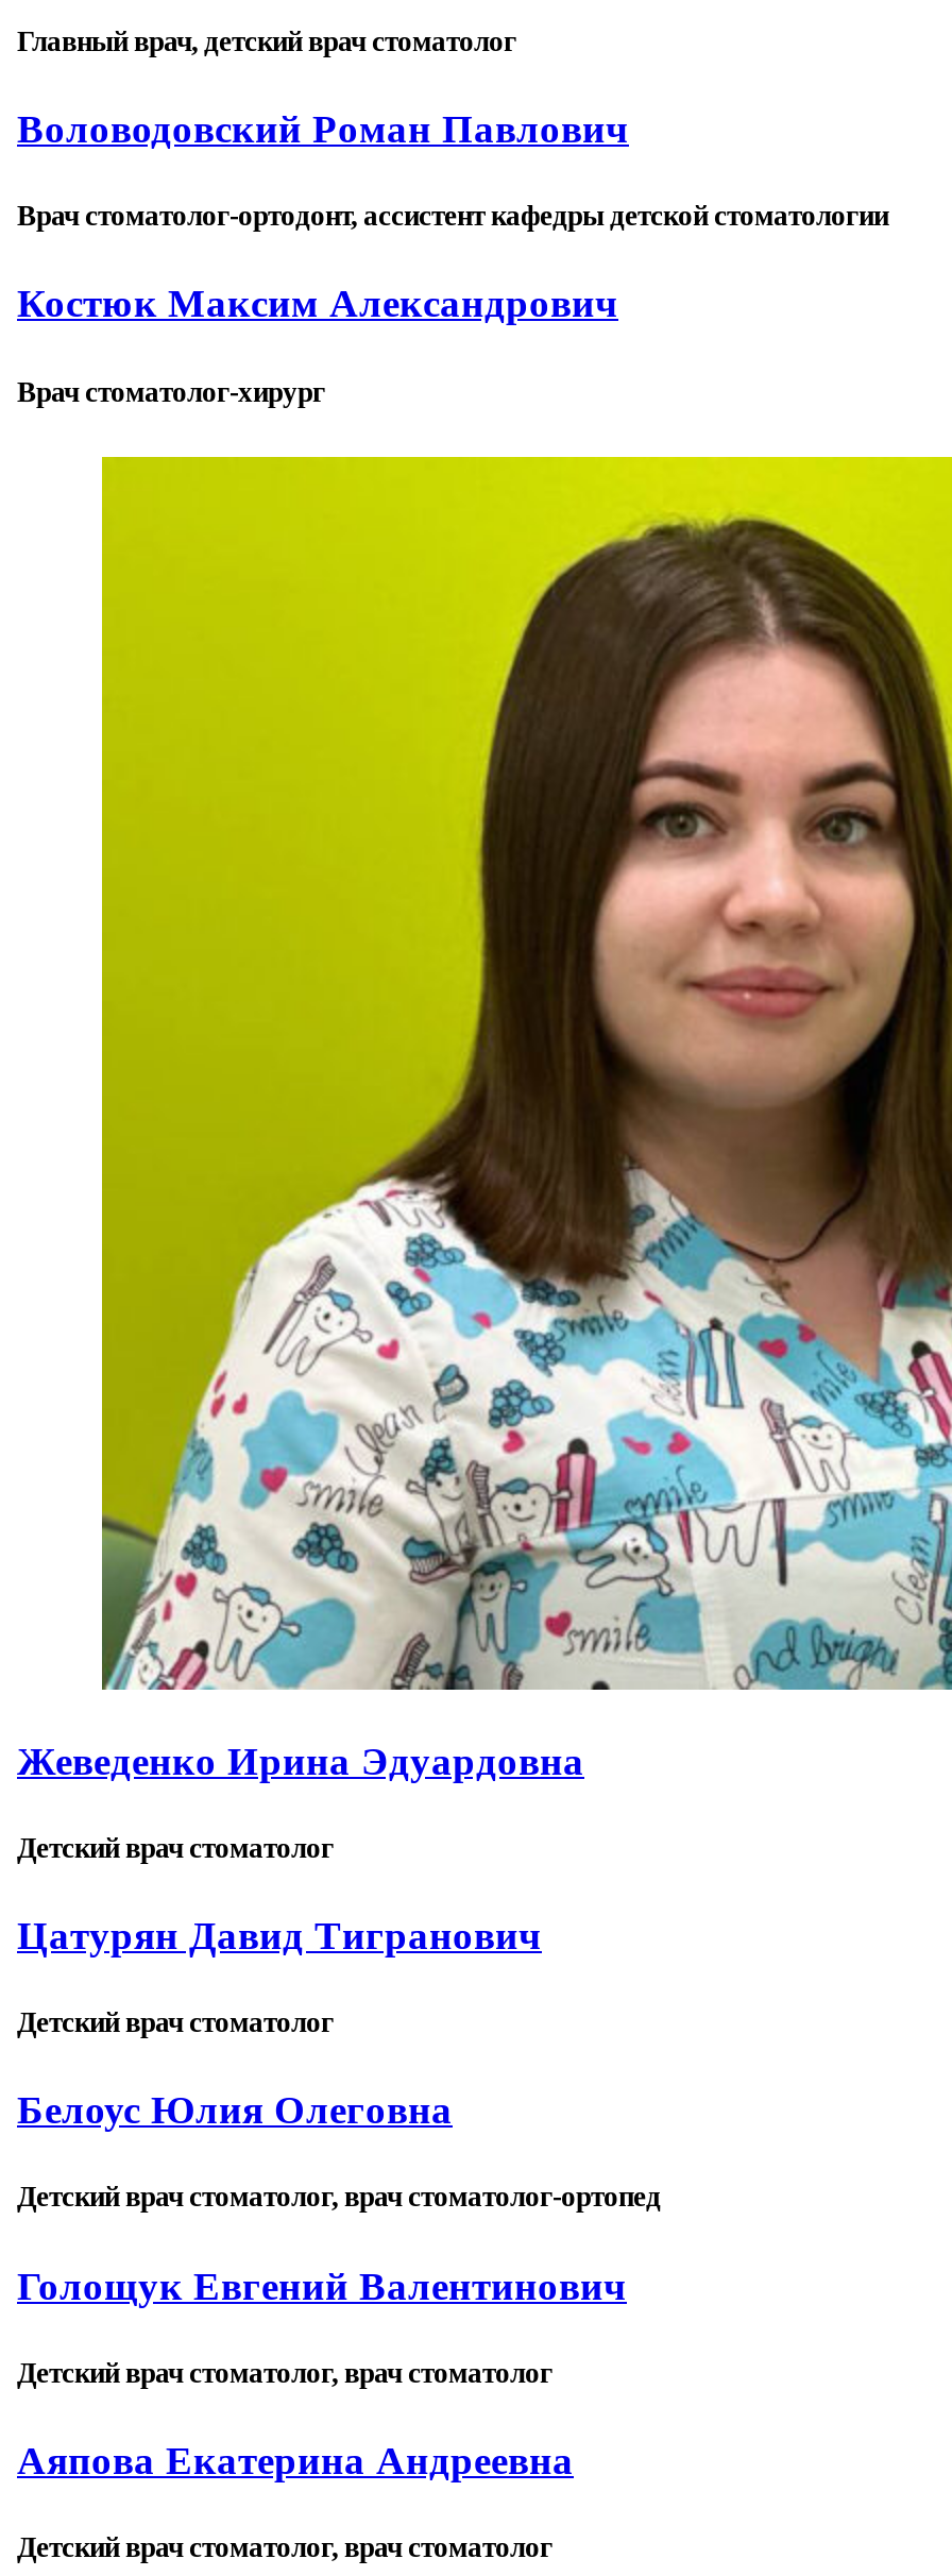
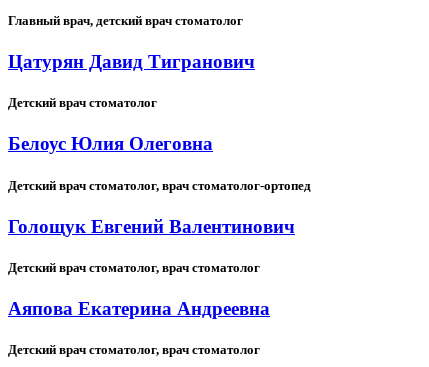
- Воловодовский Роман Павлович
- Врач стоматолог-ортодонт, ассистент кафедры детской стоматологии
- Костюк Максим Александрович
- Врач стоматолог-хирург

- [image]
- Жеведенко Ирина Эдуардовна
- Детский врач стоматолог
